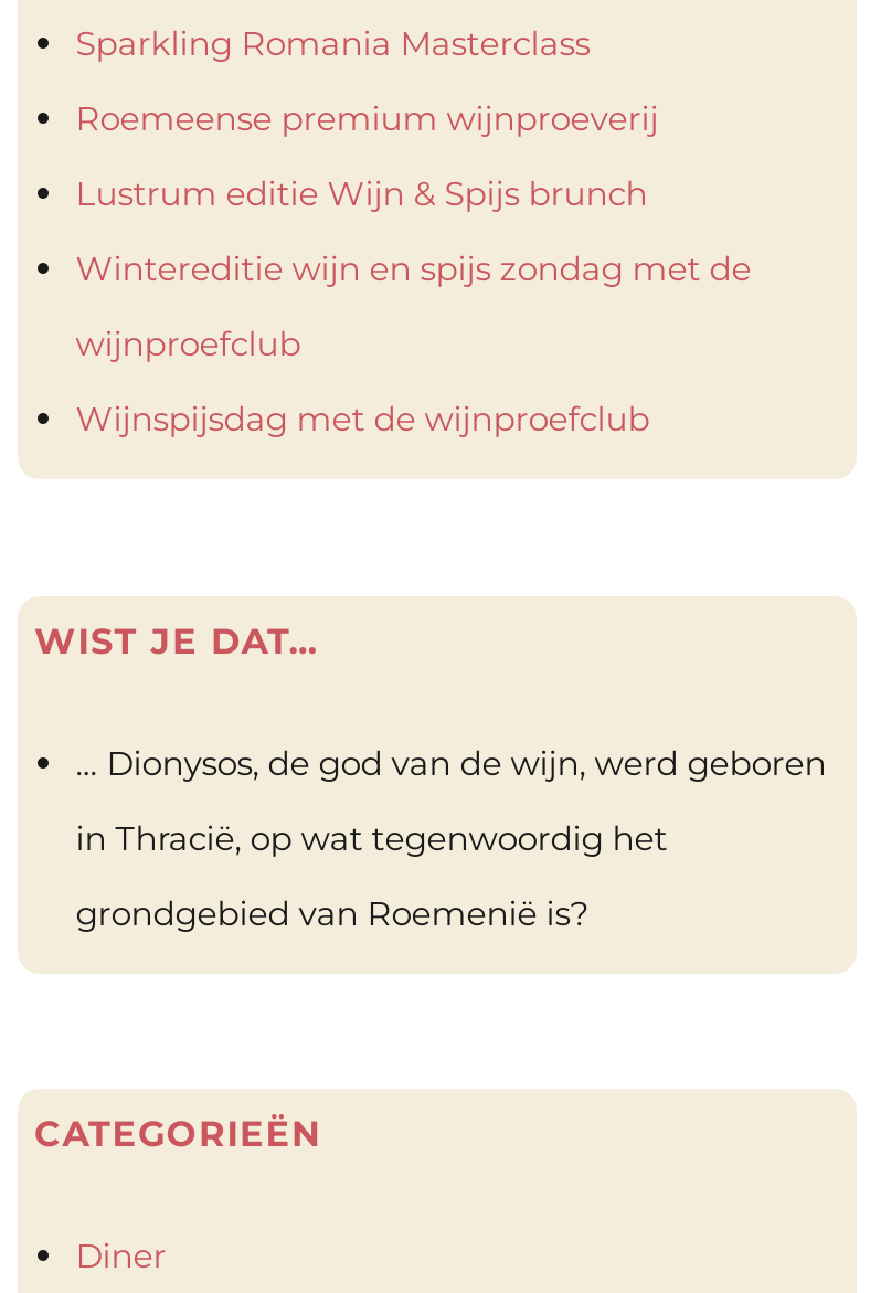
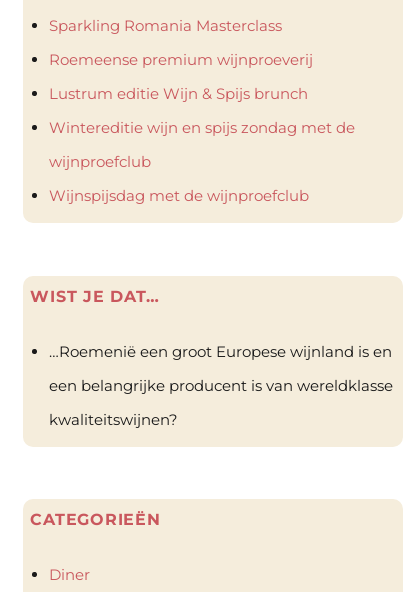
- … Dionysos, de god van de wijn, werd geboren
+ …Roemenië een groot Europese wijnland is en

- in Thracië, op wat tegenwoordig het
+ een belangrijke producent is van wereldklasse

- grondgebied van Roemenië is?
+ kwaliteitswijnen?
